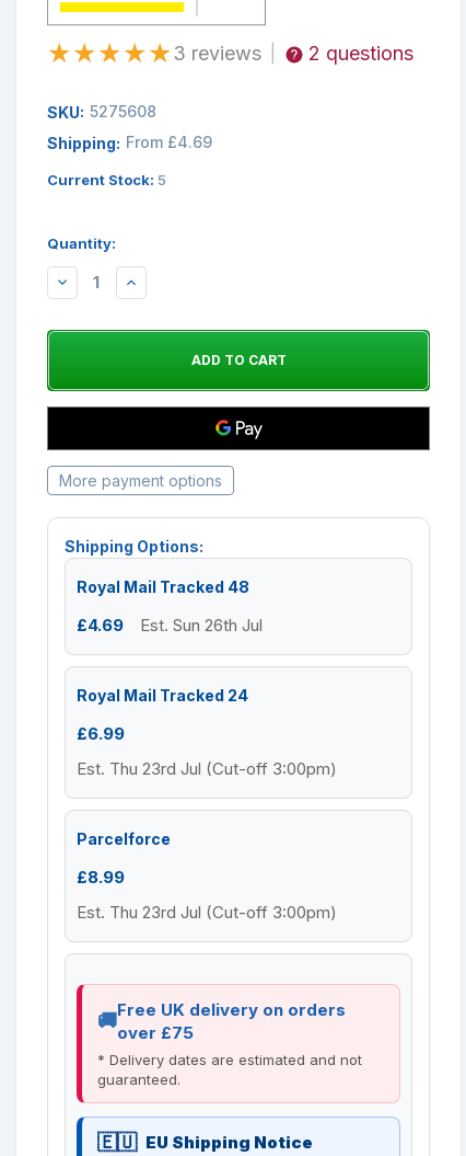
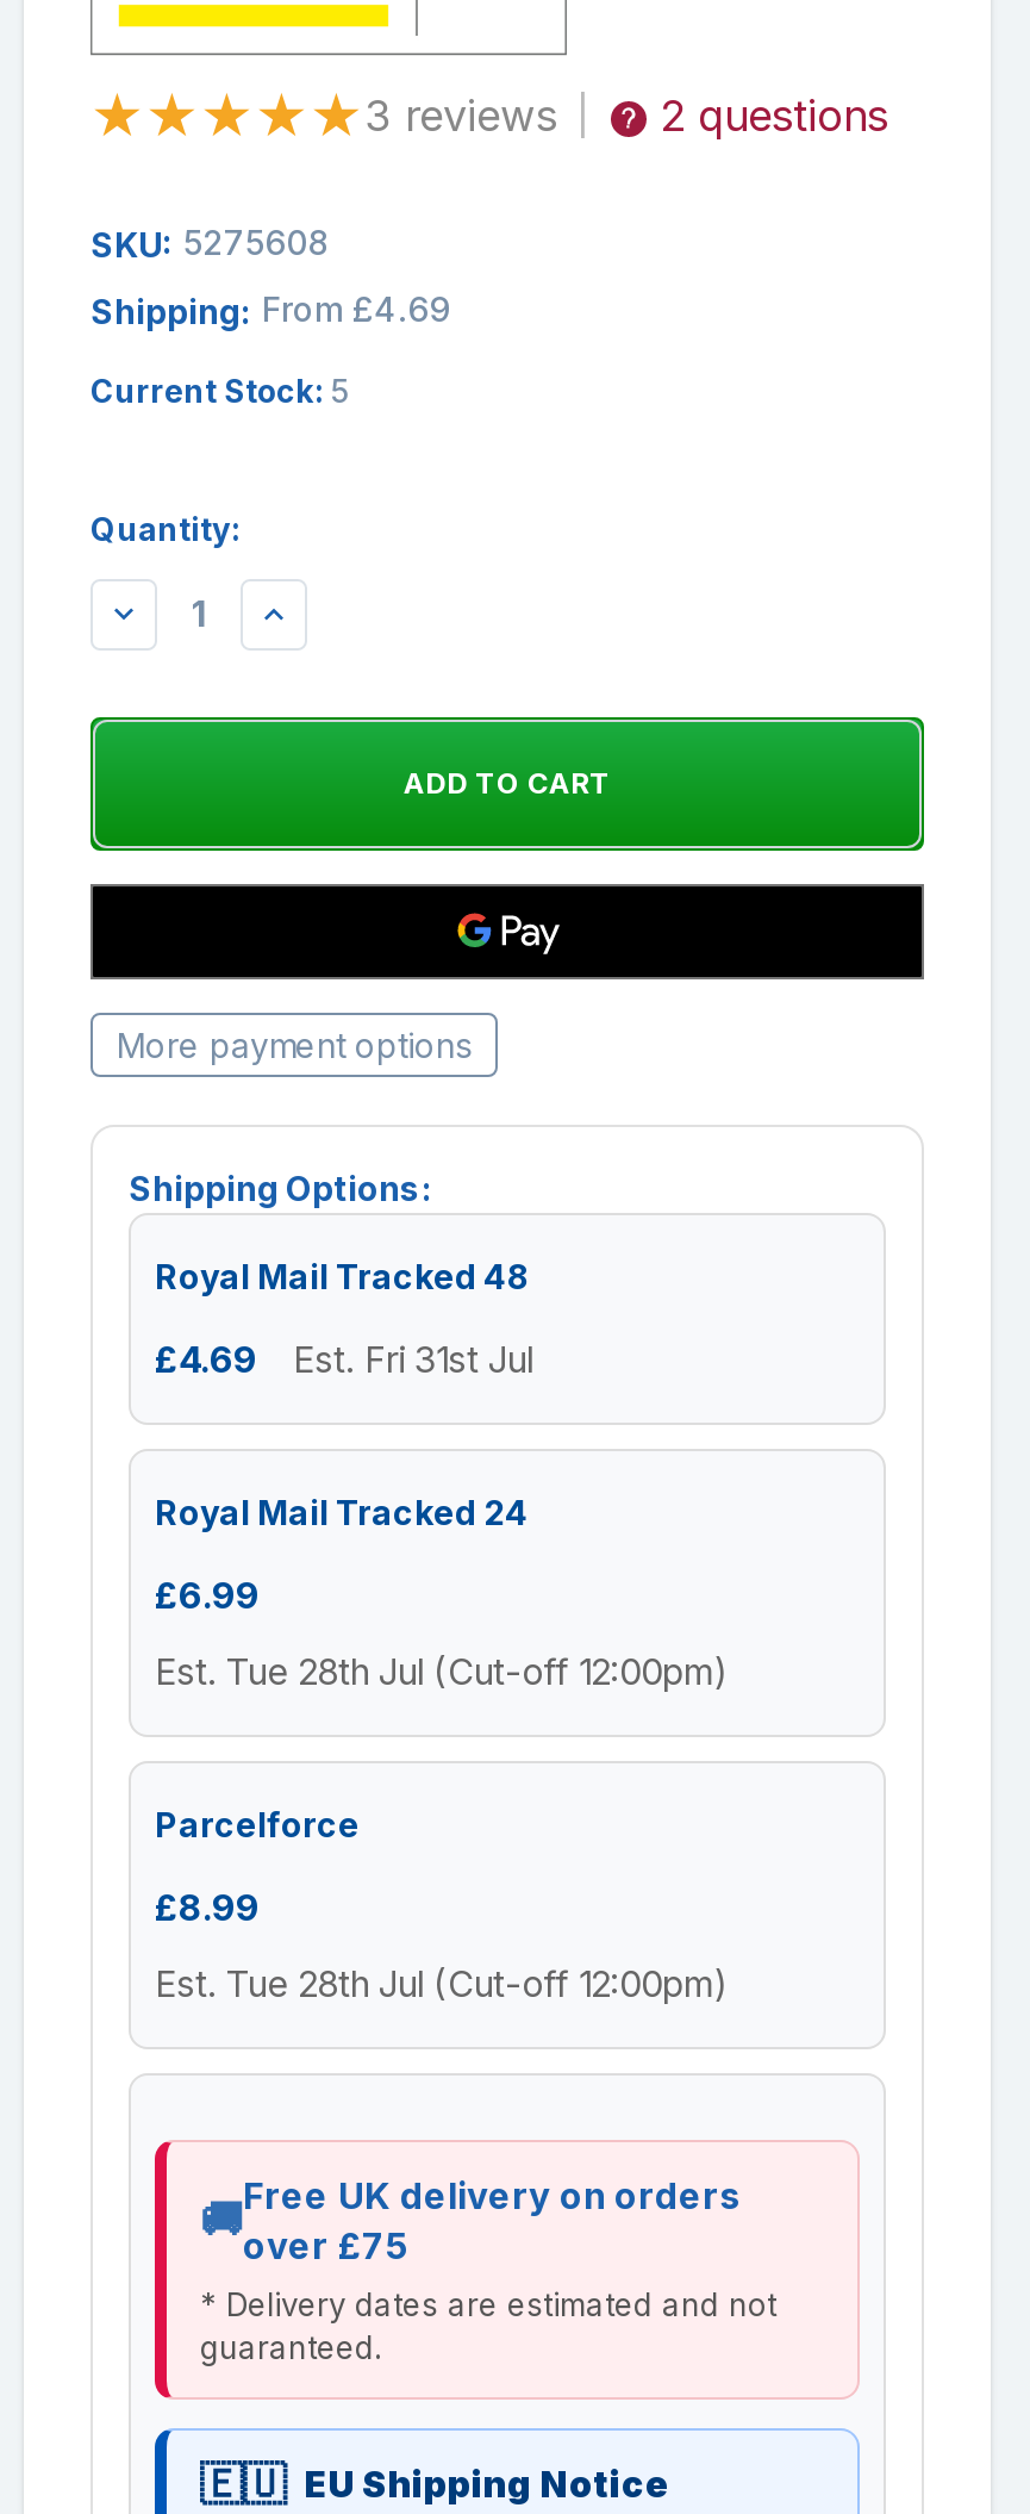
- £4.69 Est. Sun 26th Jul
+ £4.69 Est. Fri 31st Jul

- Est. Thu 23rd Jul (Cut-off 3:00pm)
+ Est. Tue 28th Jul (Cut-off 12:00pm)

- Est. Thu 23rd Jul (Cut-off 3:00pm)
+ Est. Tue 28th Jul (Cut-off 12:00pm)
